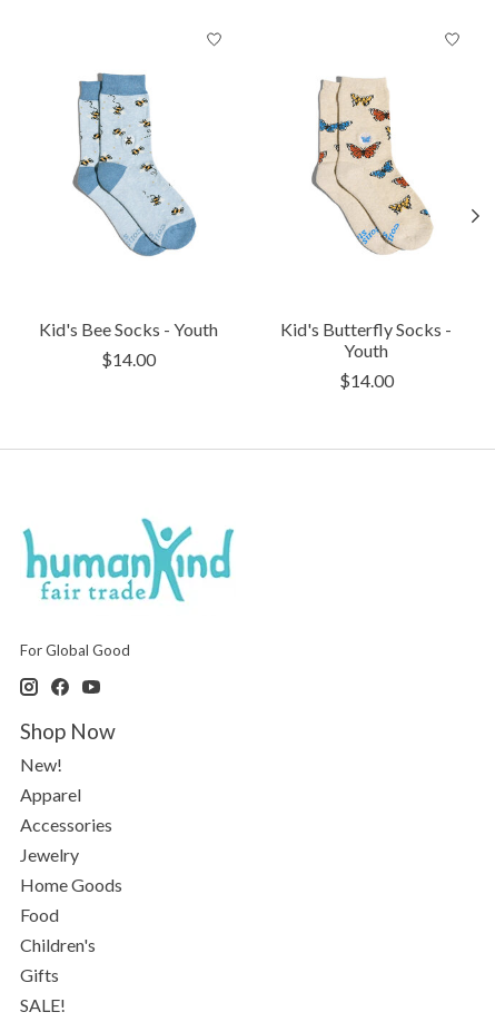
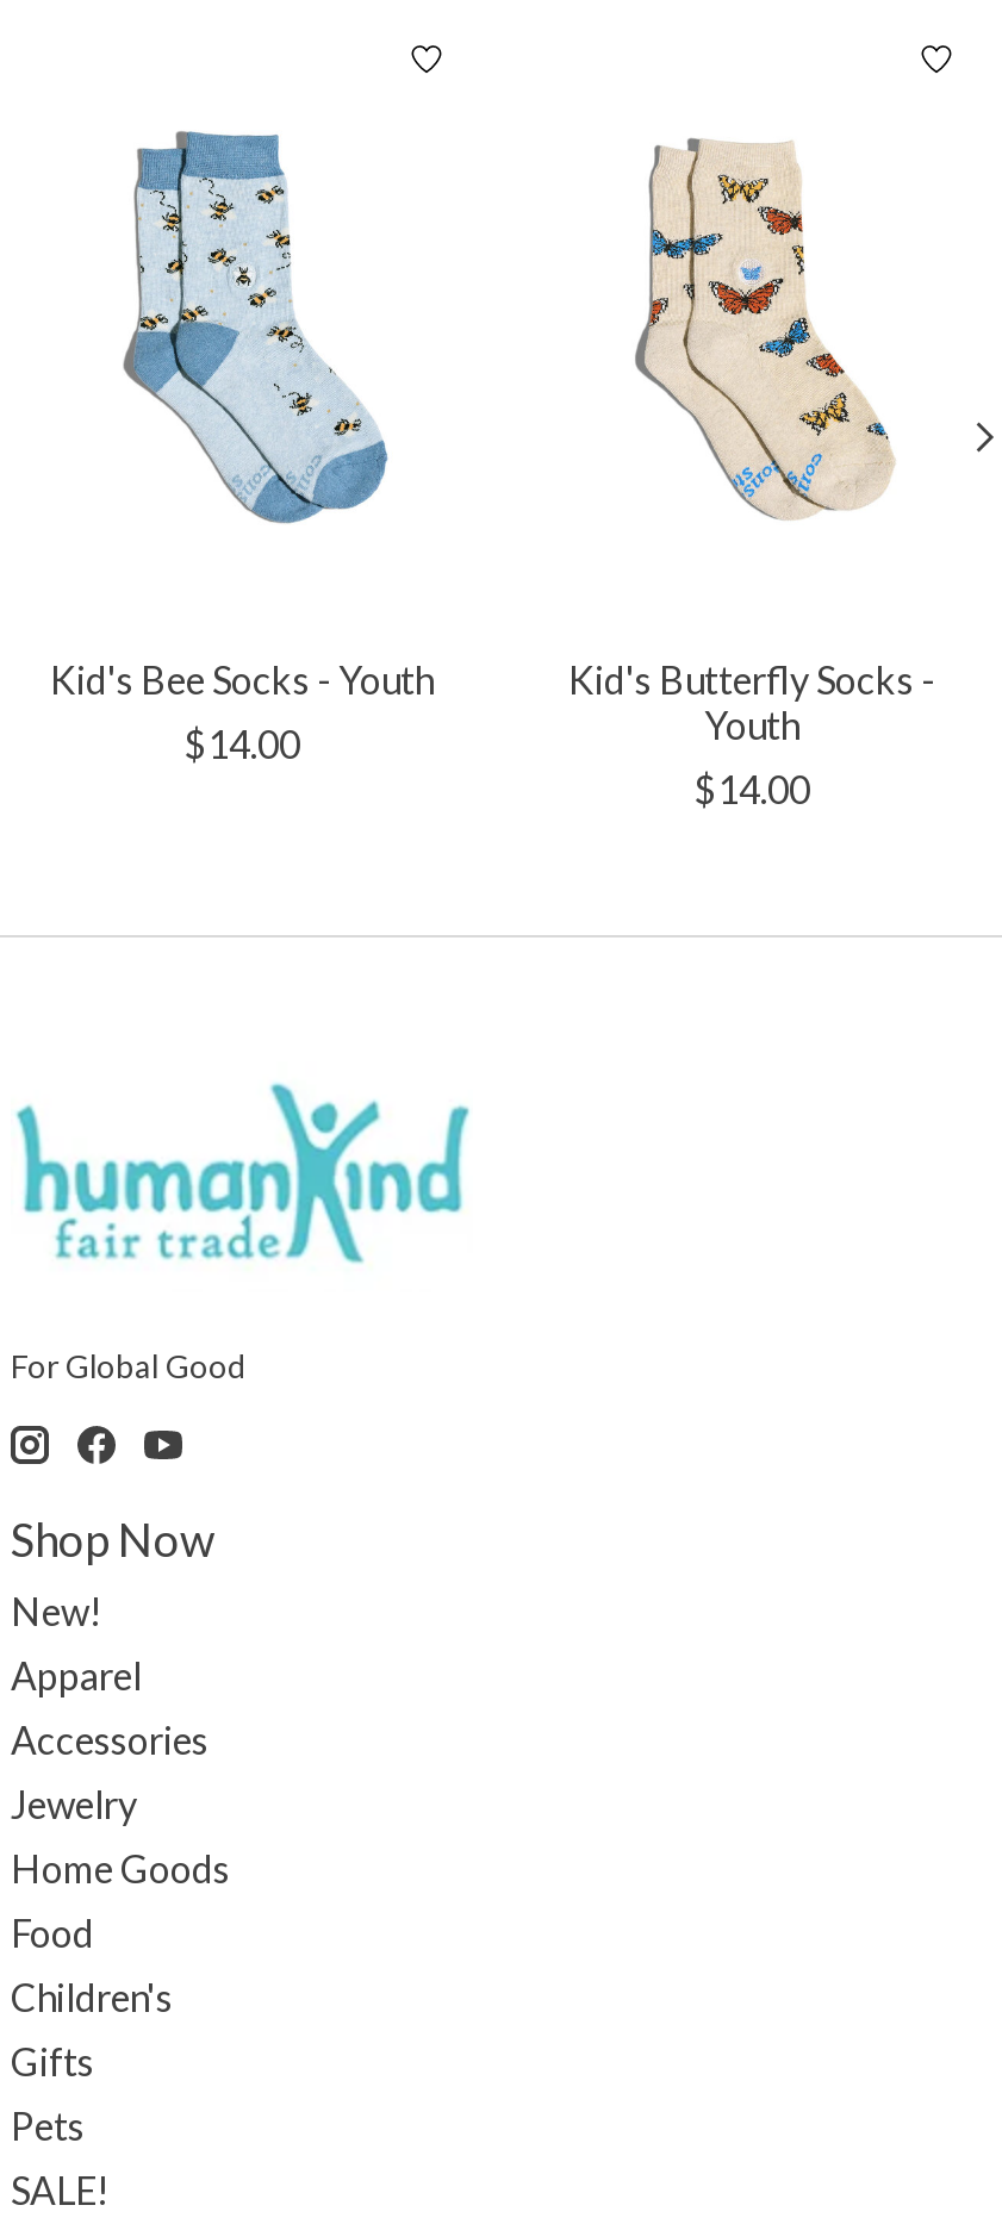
+ Pets
